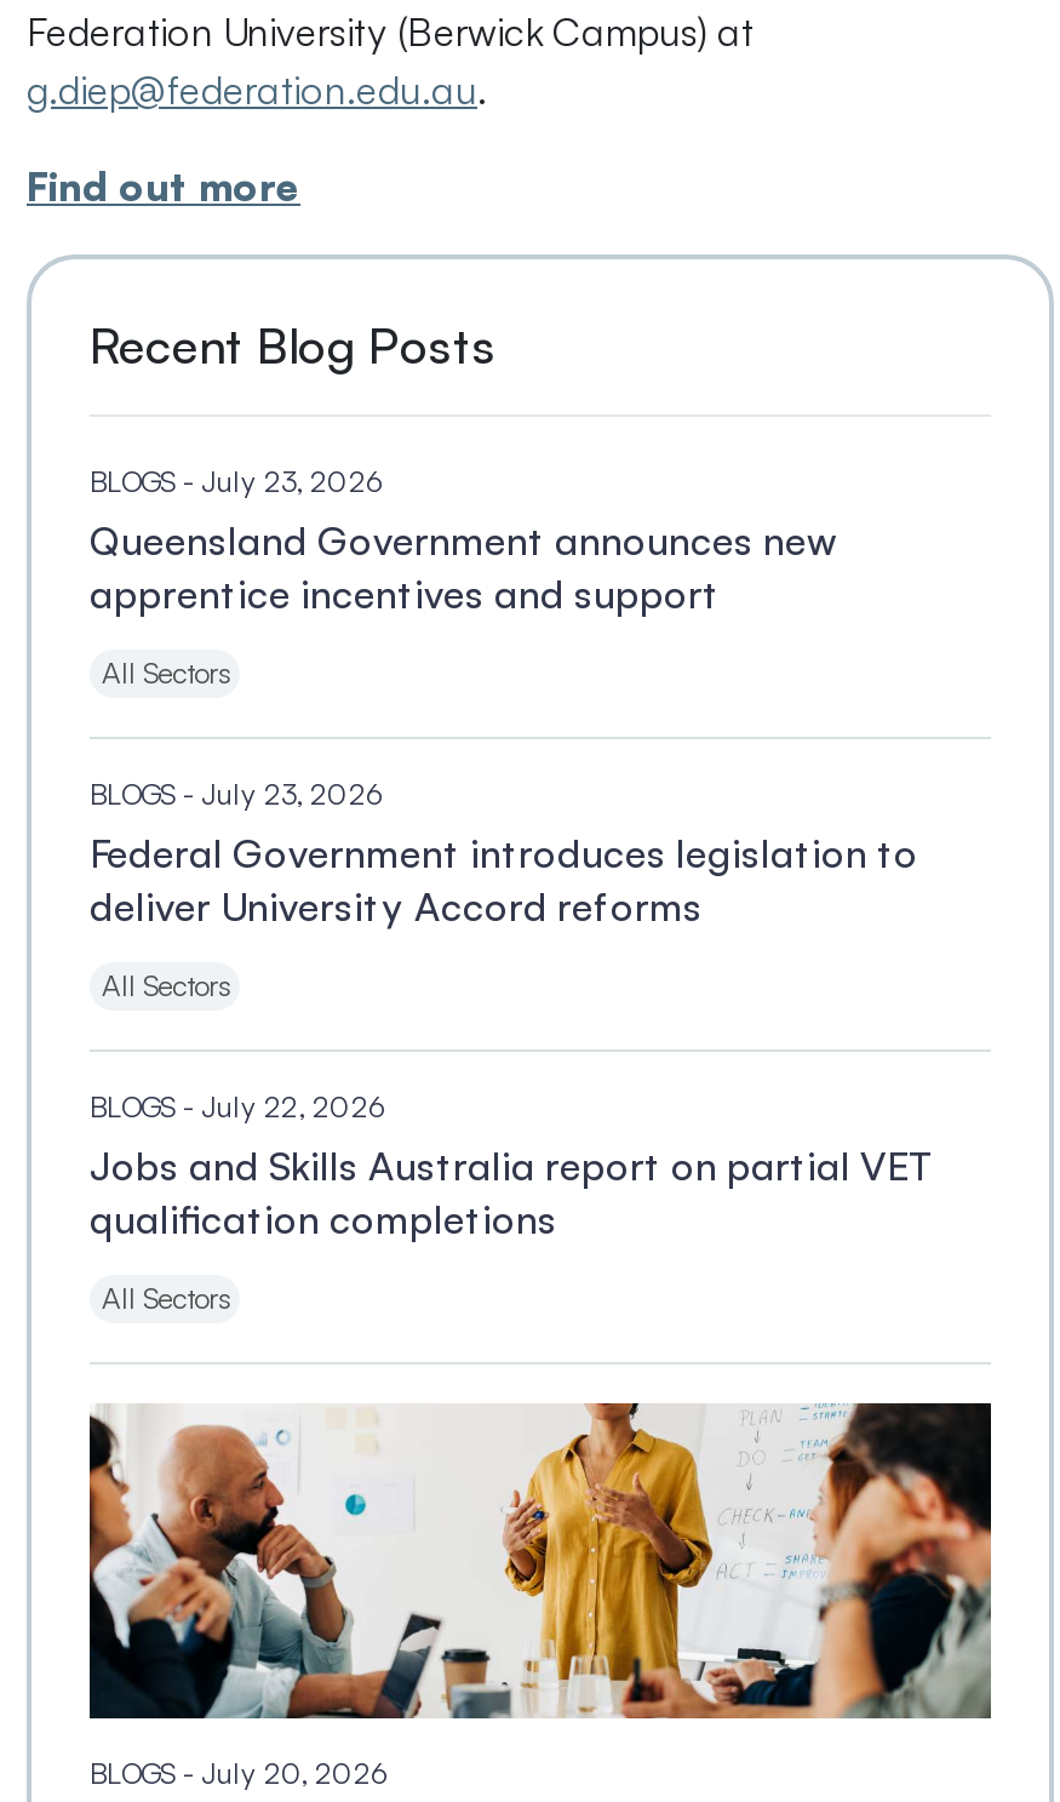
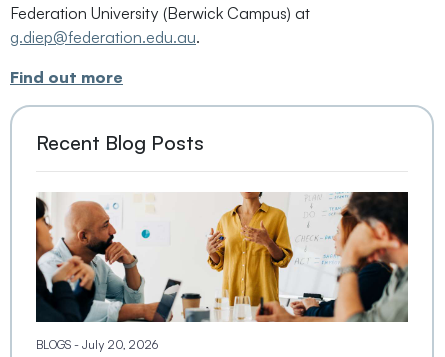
- BLOGS - July 23, 2026
- Queensland Government announces new
- apprentice incentives and support
- All Sectors
- BLOGS - July 23, 2026
- Federal Government introduces legislation to
- deliver University Accord reforms
- All Sectors
- BLOGS - July 22, 2026
- Jobs and Skills Australia report on partial VET
- qualification completions
- All Sectors
